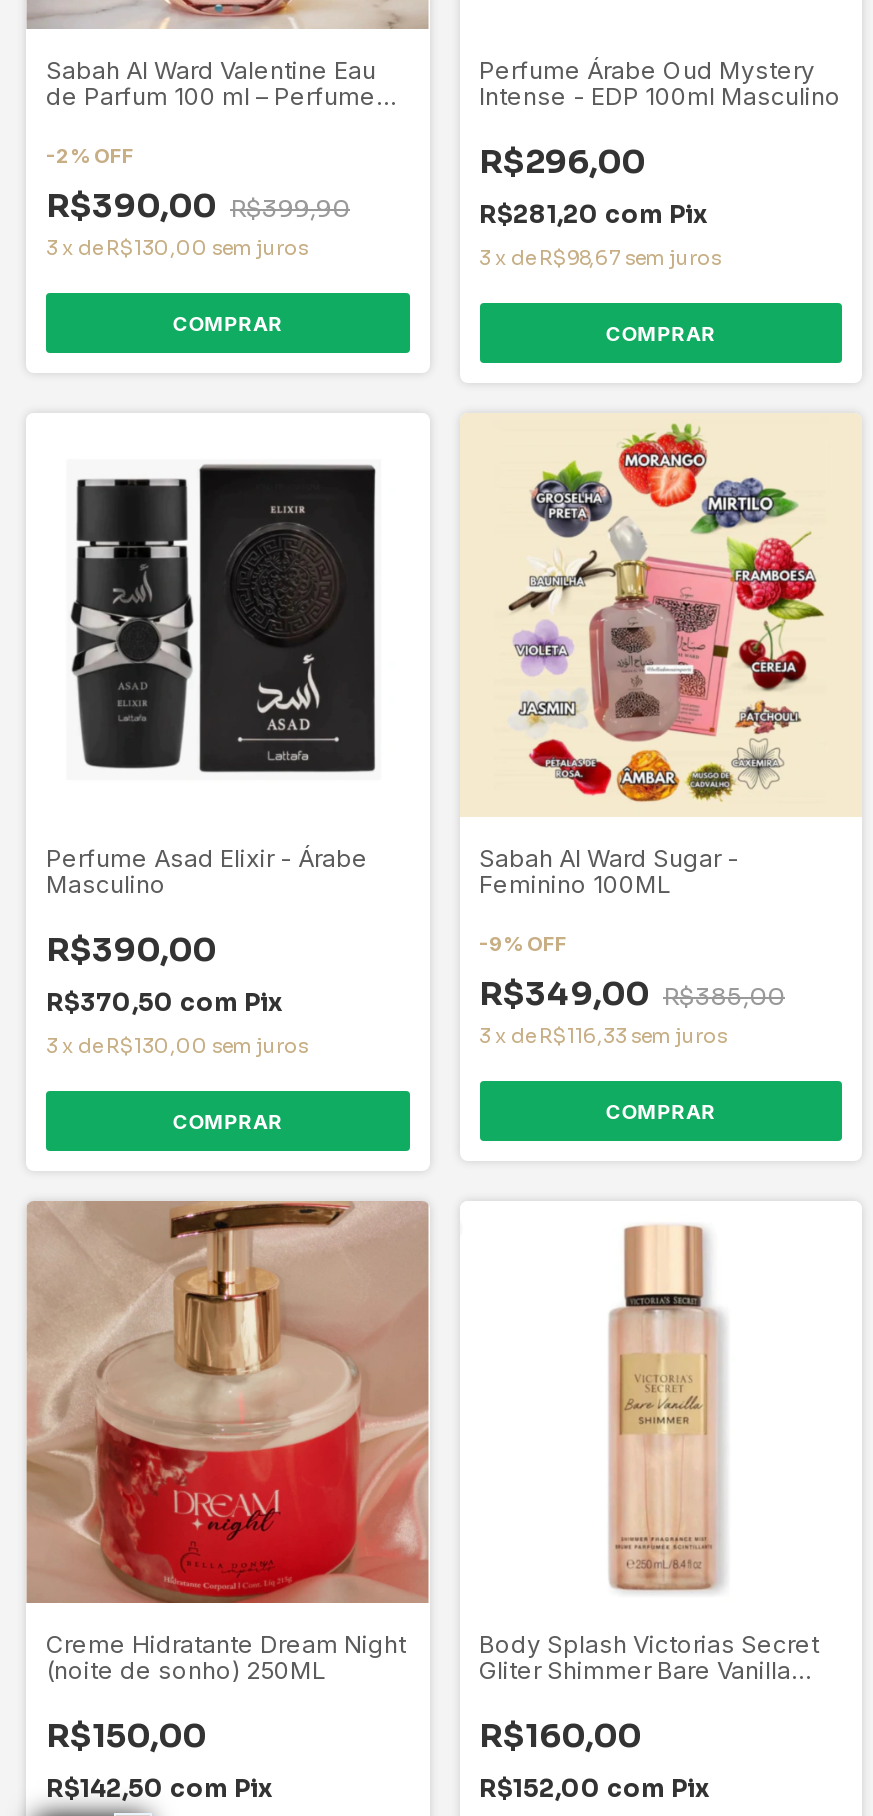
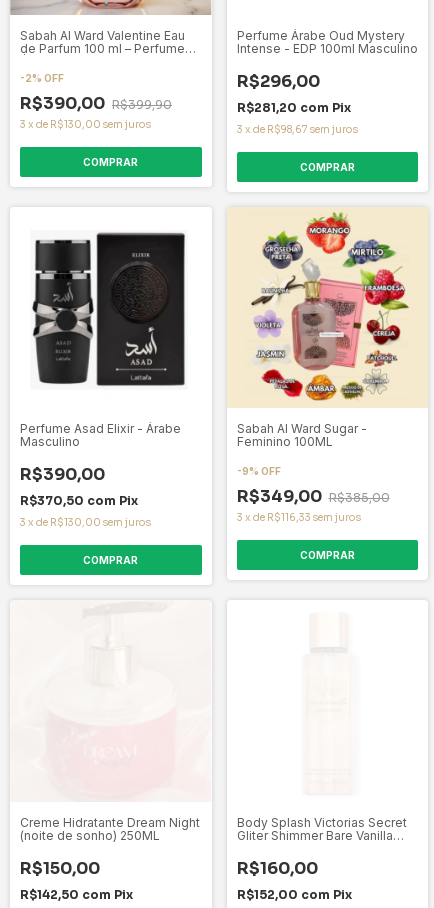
- [image]

- [image]
